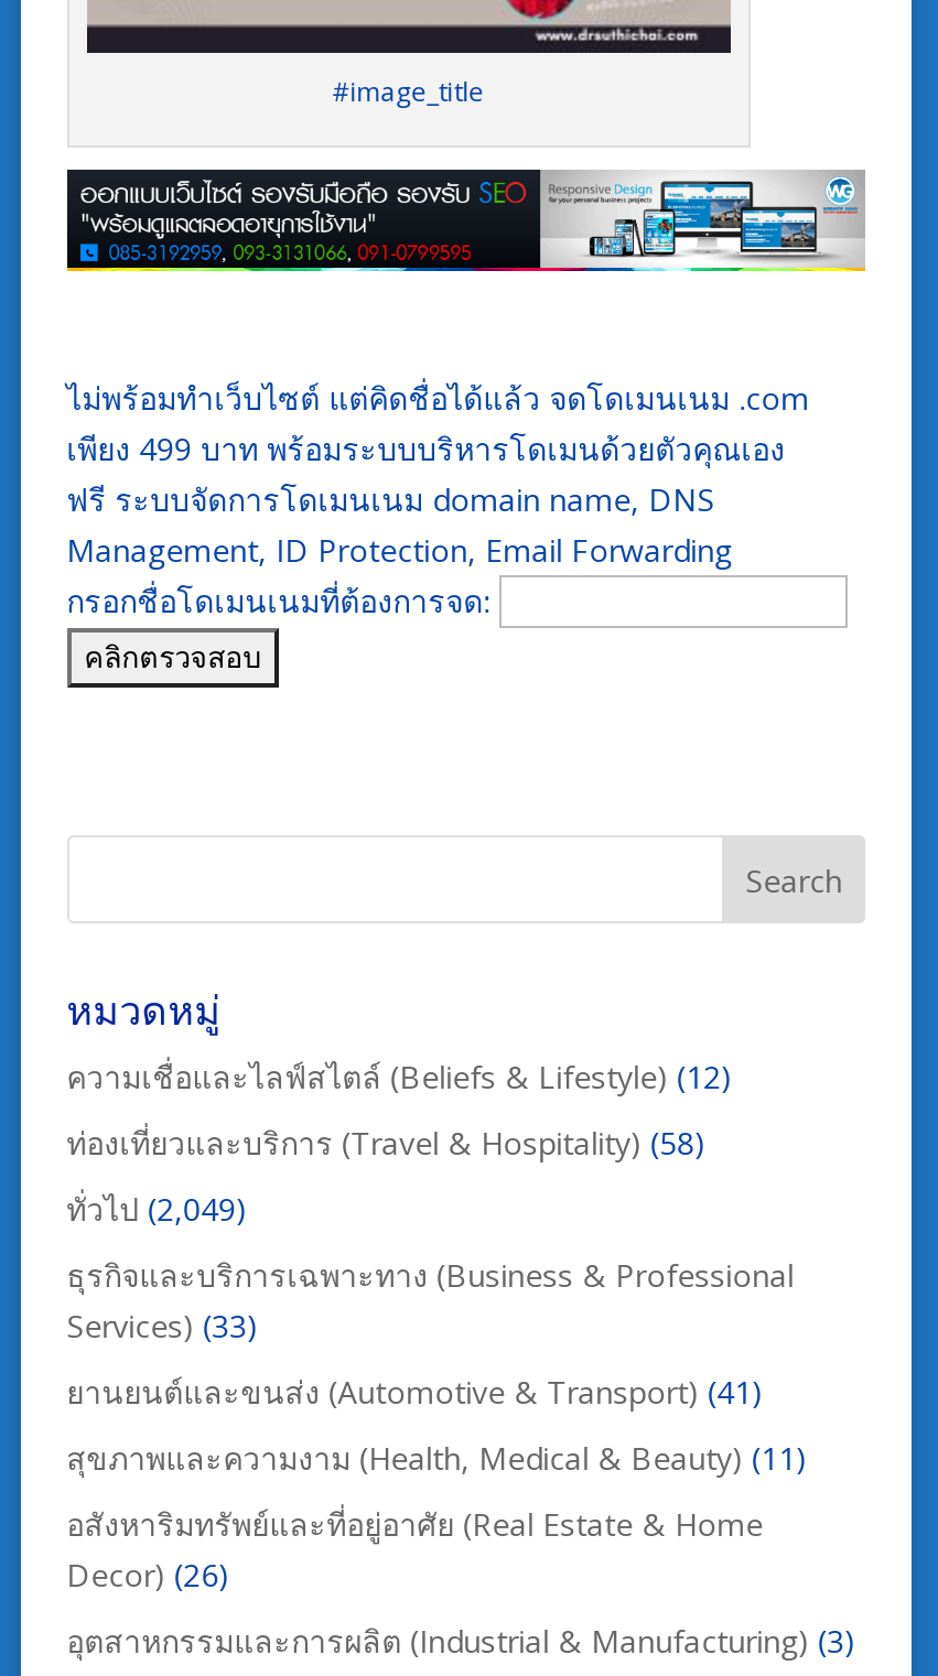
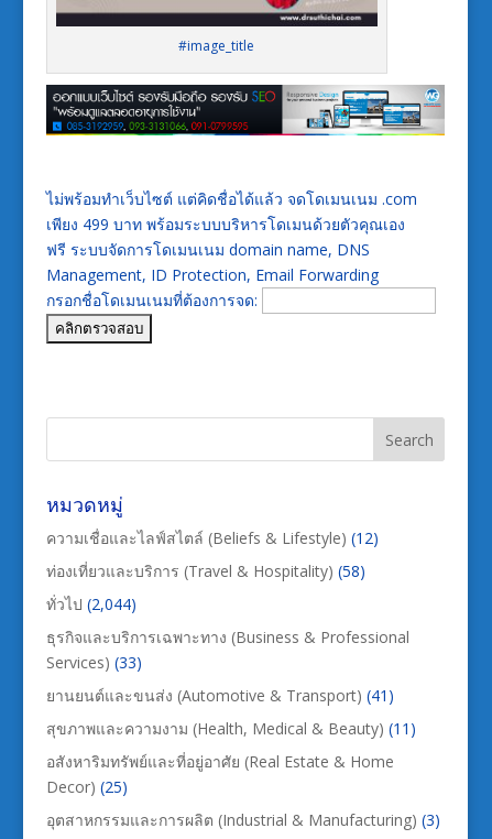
- ทั่วไป(2,049)
+ ทั่วไป(2,044)

- Decor) (26)
+ Decor) (25)
